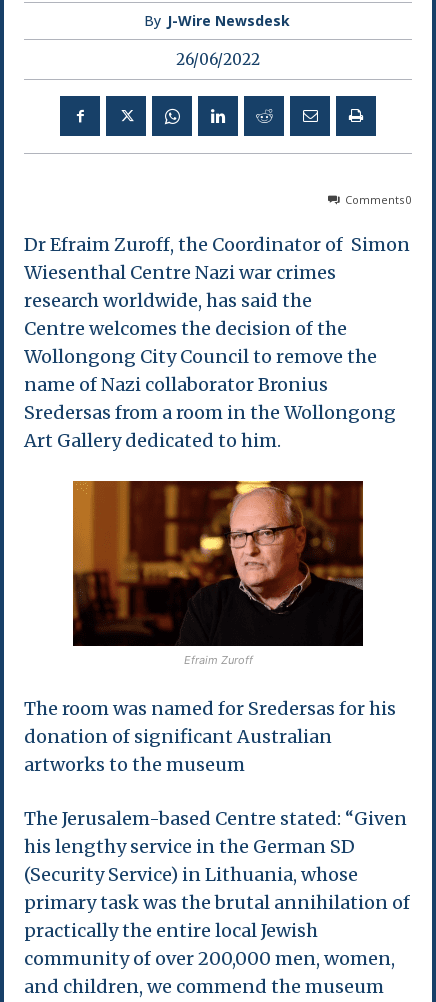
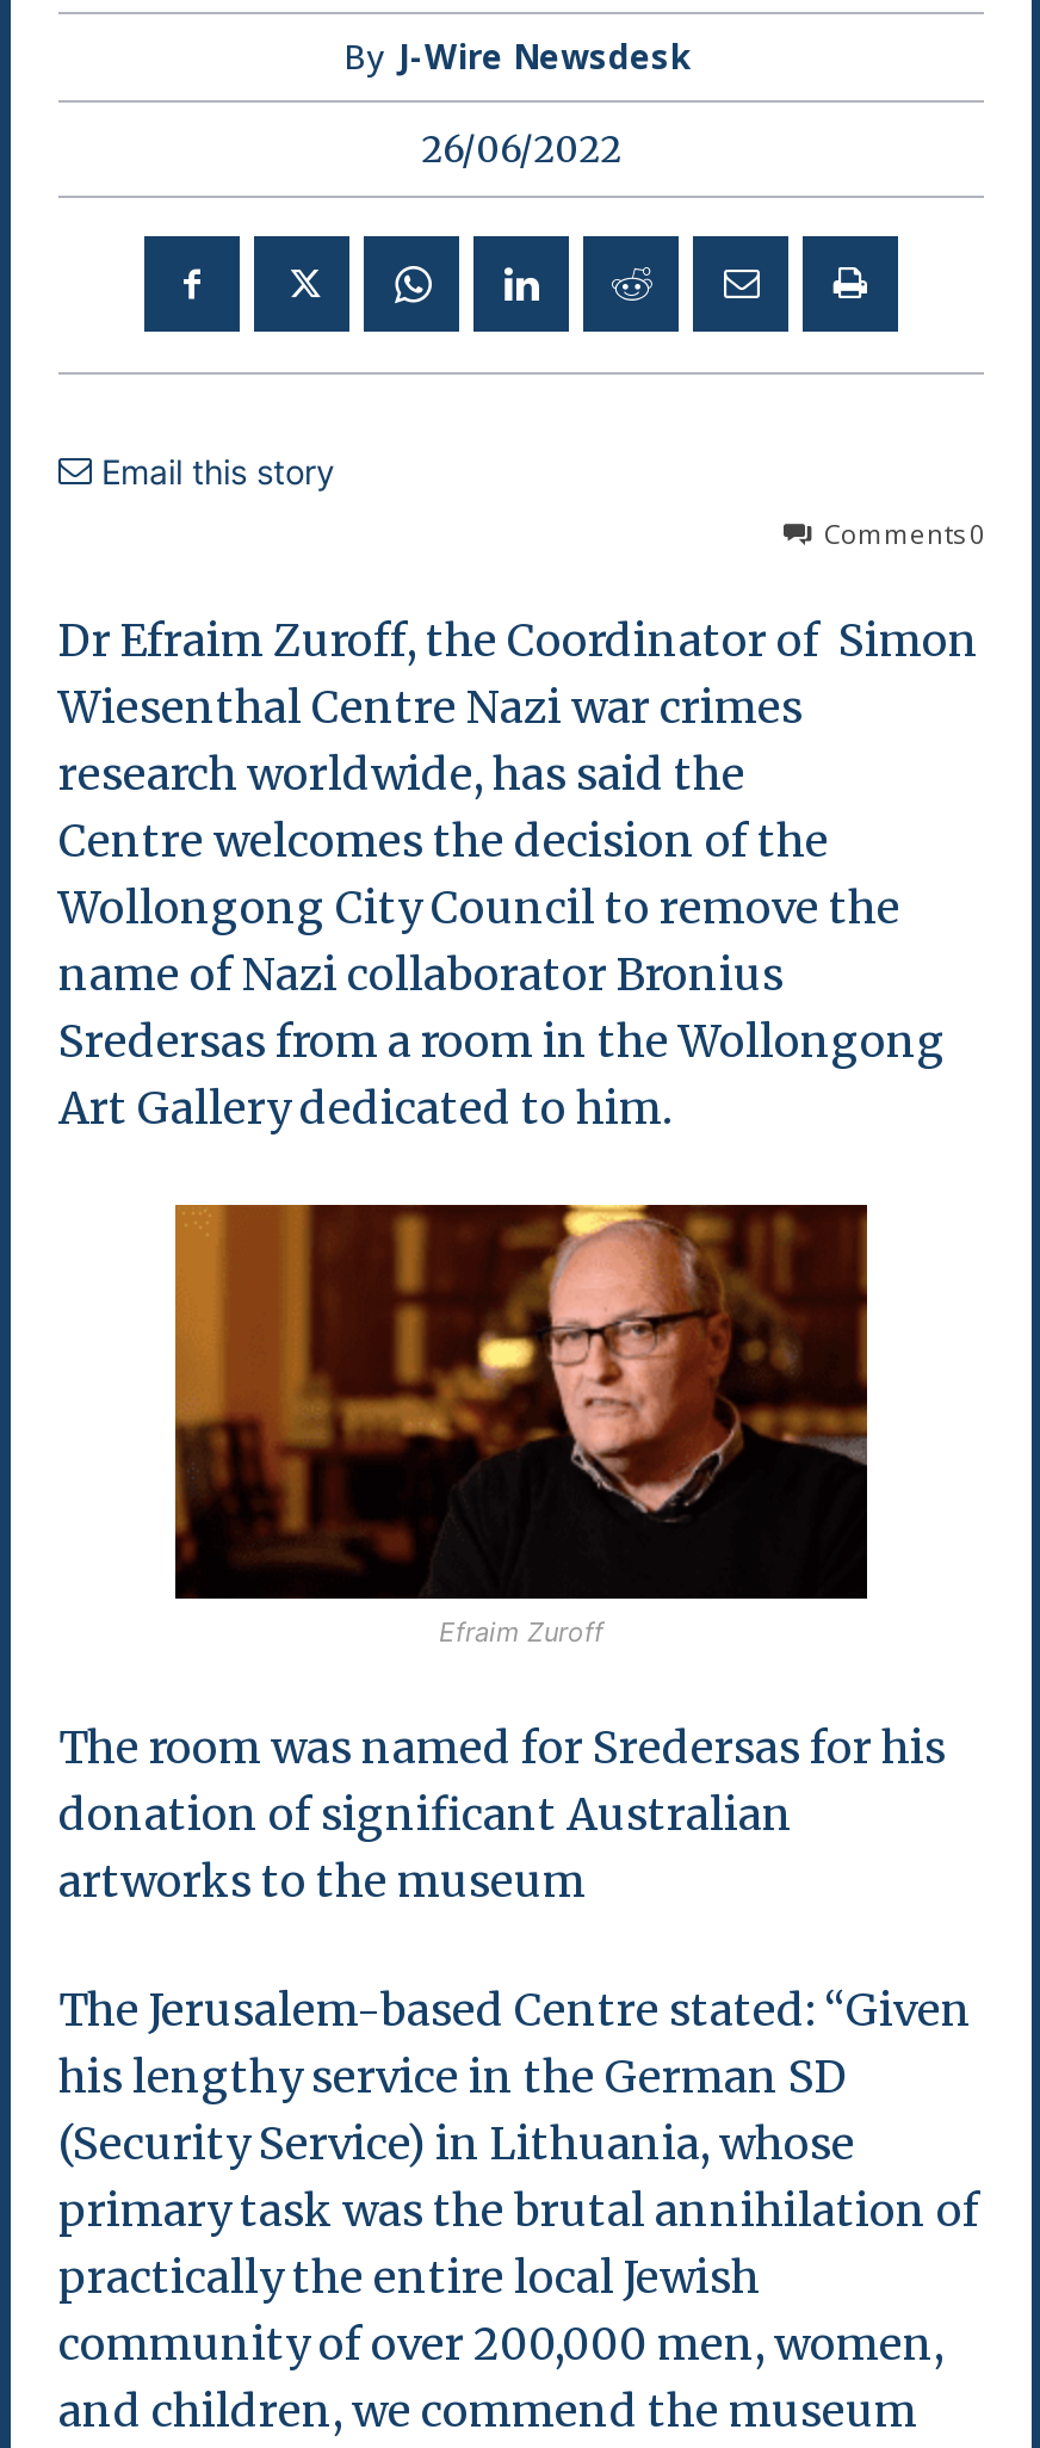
+ Email this story
